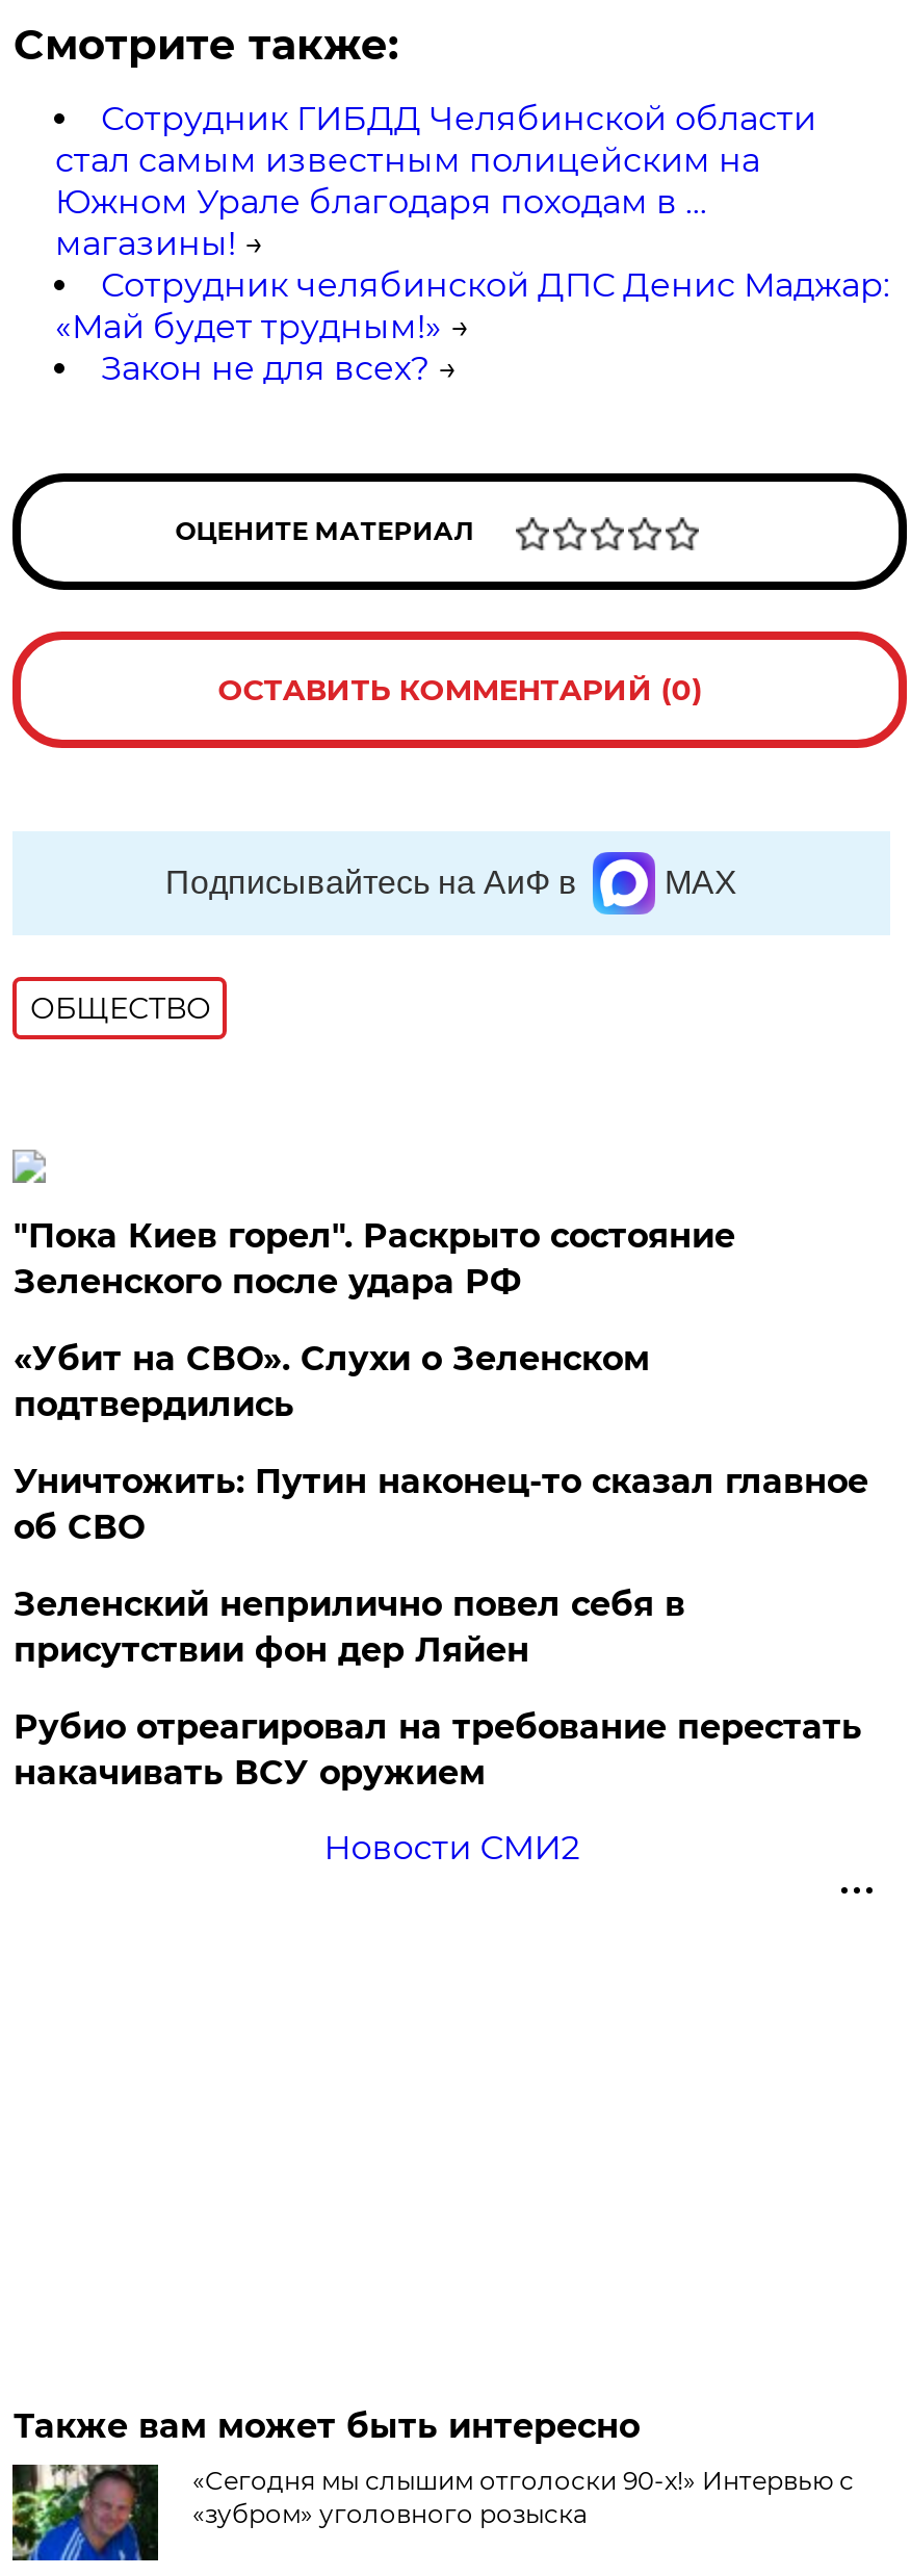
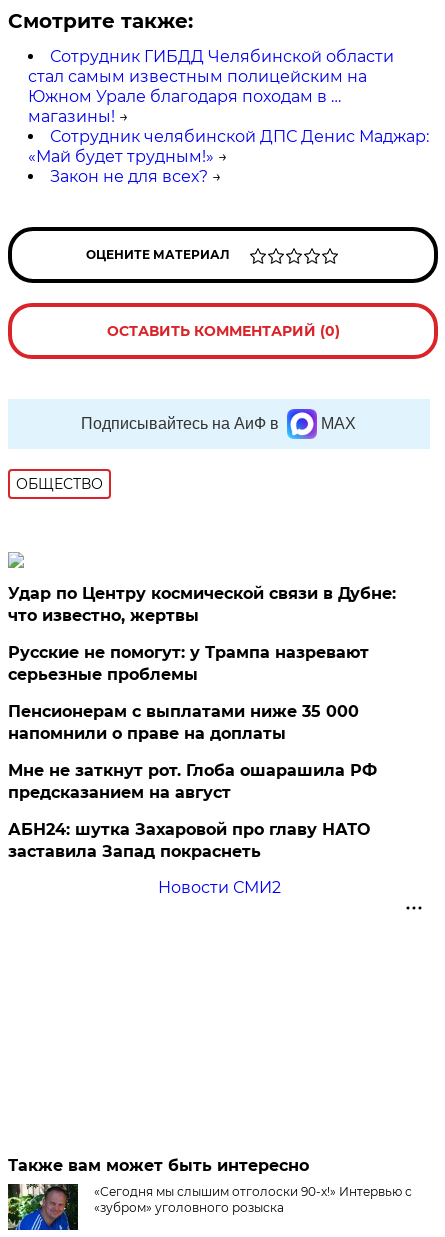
- "Пока Киев горел". Раскрыто состояние
- Зеленского после удара РФ
+ Удар по Центру космической связи в Дубне:
+ что известно, жертвы

- «Убит на СВО». Слухи о Зеленском
- подтвердились
+ Русские не помогут: у Трампа назревают
+ серьезные проблемы

- Уничтожить: Путин наконец-то сказал главное
- об СВО
+ Пенсионерам с выплатами ниже 35 000
+ напомнили о праве на доплаты

- Зеленский неприлично повел cебя в
- присутствии фон дер Ляйен
+ Мне не заткнут рот. Глоба ошарашила РФ
+ предсказанием на август

- Рубио отреагировал на требование перестать
- накачивать ВСУ оружием
+ АБН24: шутка Захаровой про главу НАТО
+ заставила Запад покраснеть
